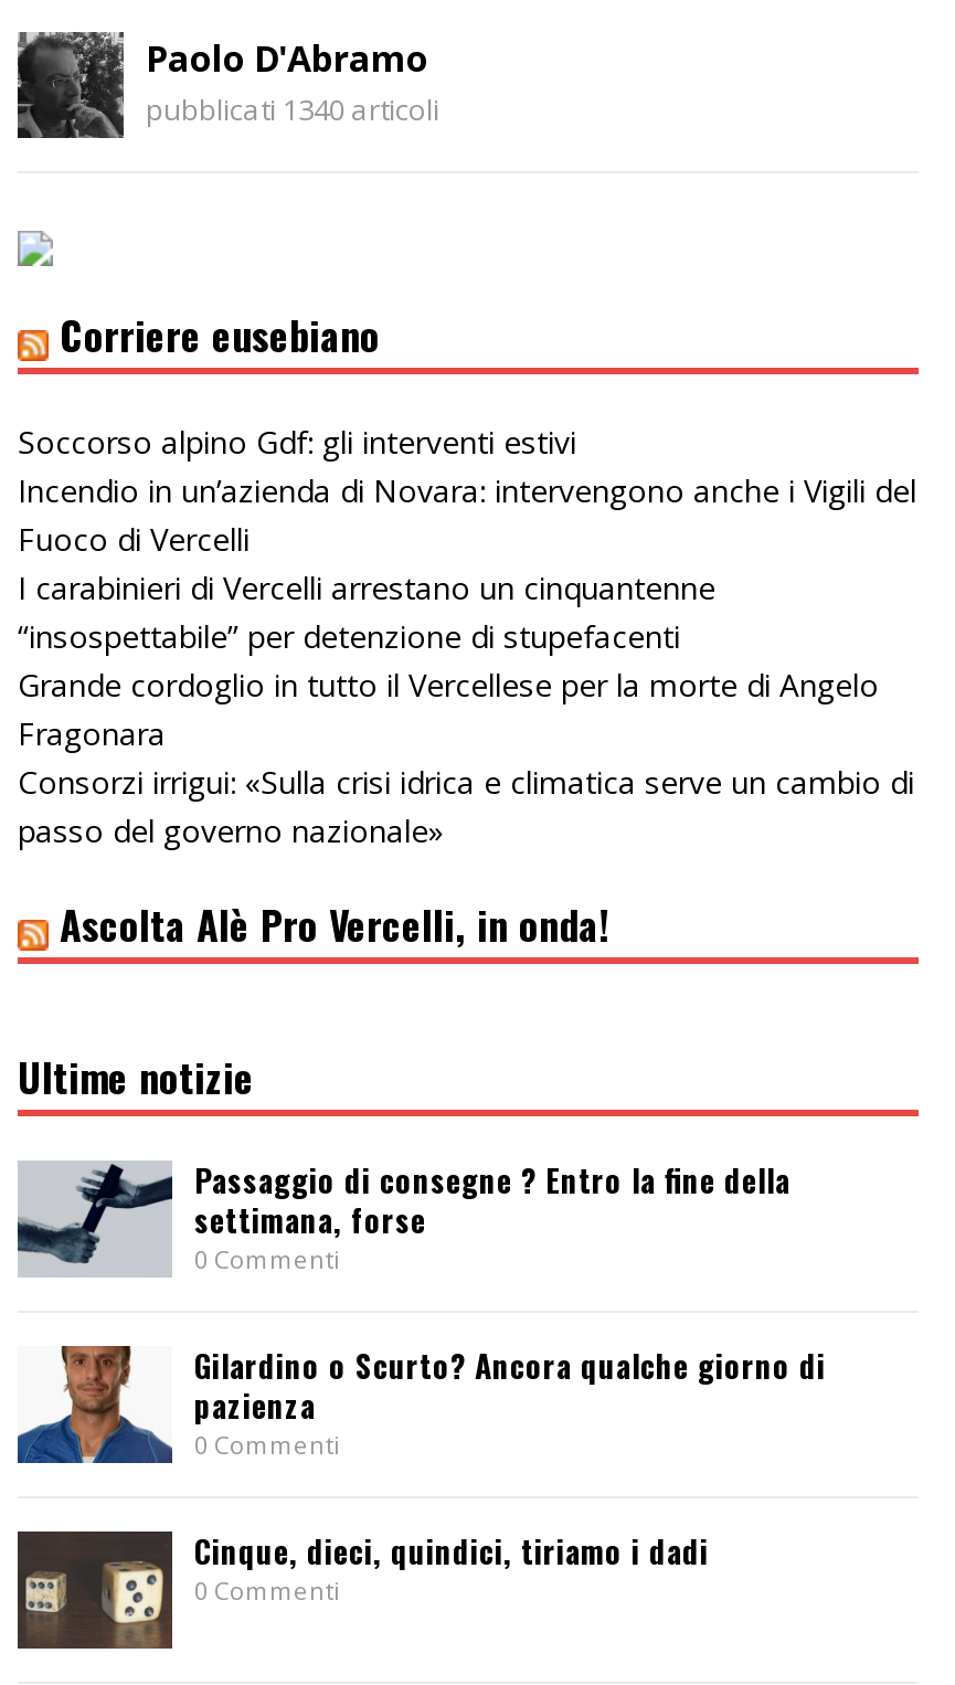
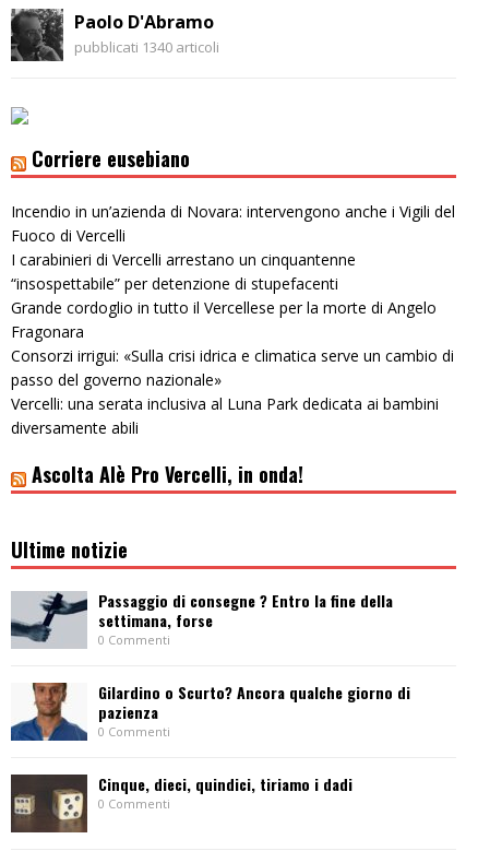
- Soccorso alpino Gdf: gli interventi estivi

moved up: Incendio in un’azienda di Novara: intervengono anche i Vigili del | Fuoco di Vercelli | I carabinieri di Vercelli arrestano un cinquantenne | “insospettabile” per detenzione di stupefacenti | Grande cordoglio in tutto il Vercellese per la morte di Angelo | Fragonara | Consorzi irrigui: «Sulla crisi idrica e climatica serve un cambio di | passo del governo nazionale»

+ Vercelli: una serata inclusiva al Luna Park dedicata ai bambini
+ diversamente abili
